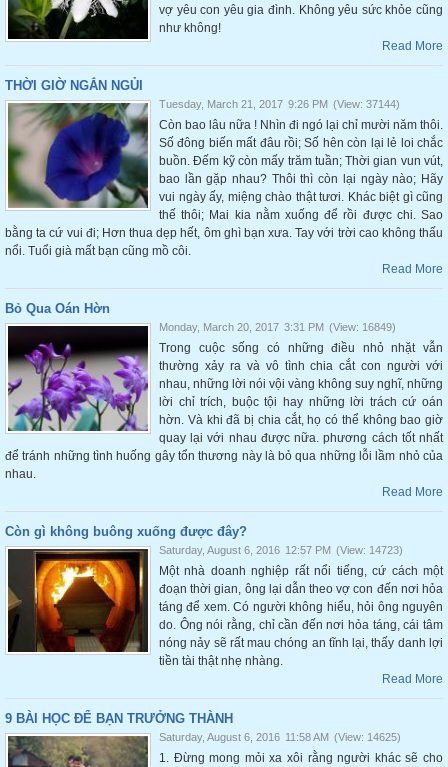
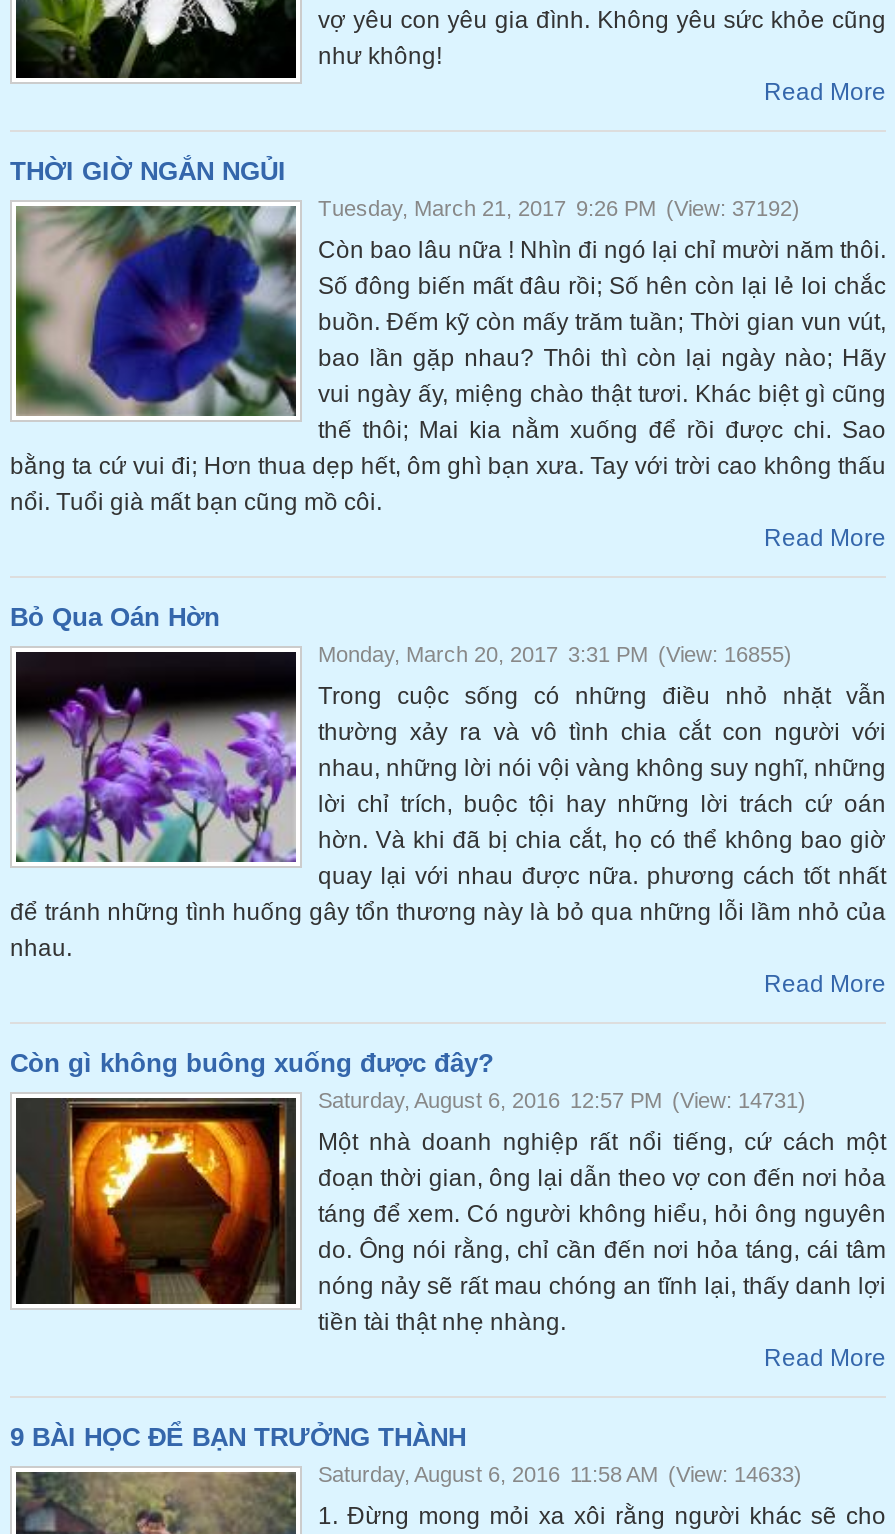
- Tuesday, March 21, 2017 9:26 PM (View: 37144)
+ Tuesday, March 21, 2017 9:26 PM (View: 37192)

- Monday, March 20, 2017 3:31 PM (View: 16849)
+ Monday, March 20, 2017 3:31 PM (View: 16855)

- Saturday, August 6, 2016 12:57 PM (View: 14723)
+ Saturday, August 6, 2016 12:57 PM (View: 14731)

- Saturday, August 6, 2016 11:58 AM (View: 14625)
+ Saturday, August 6, 2016 11:58 AM (View: 14633)
